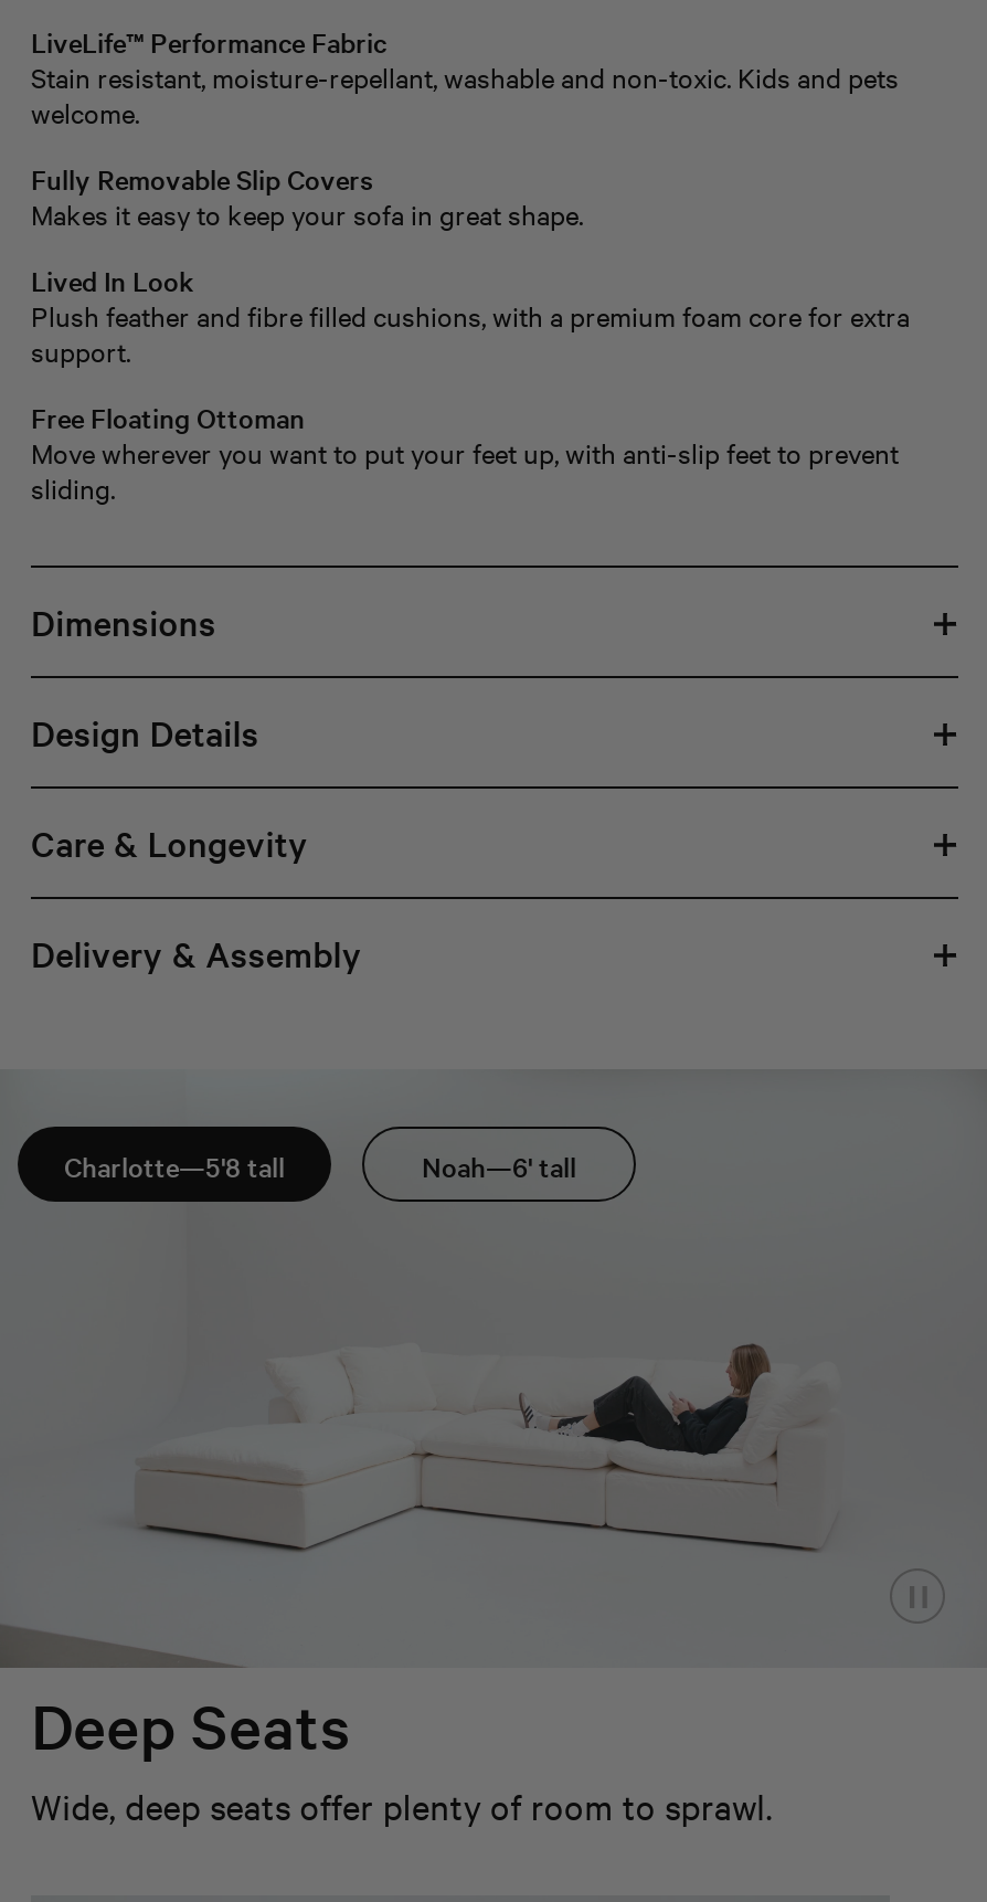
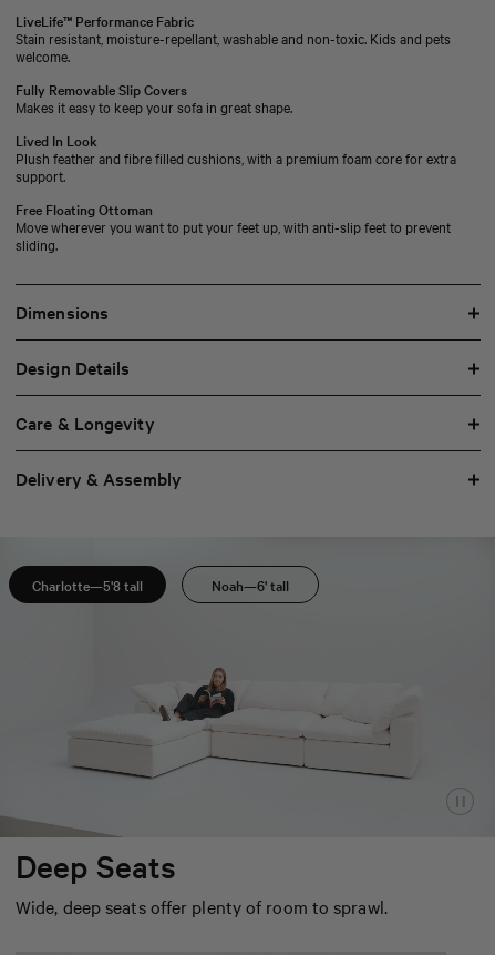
+ [image]

- [image]
